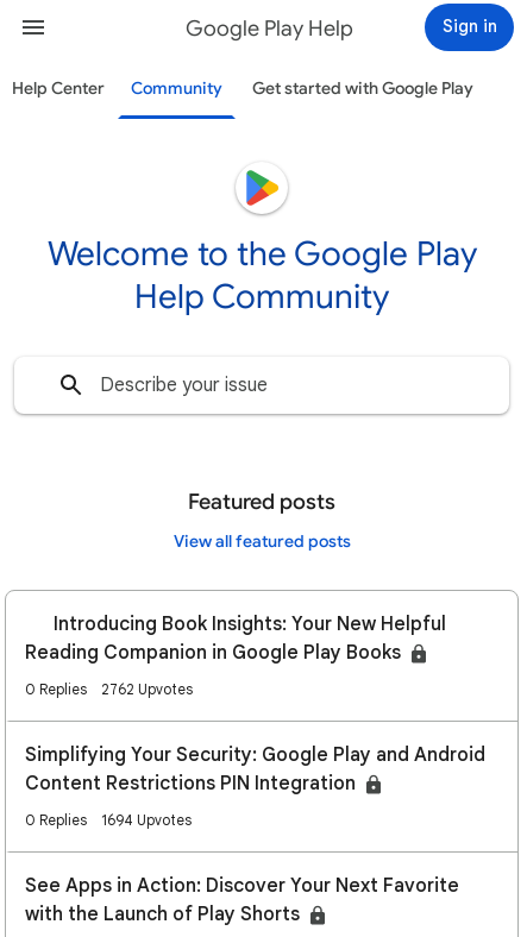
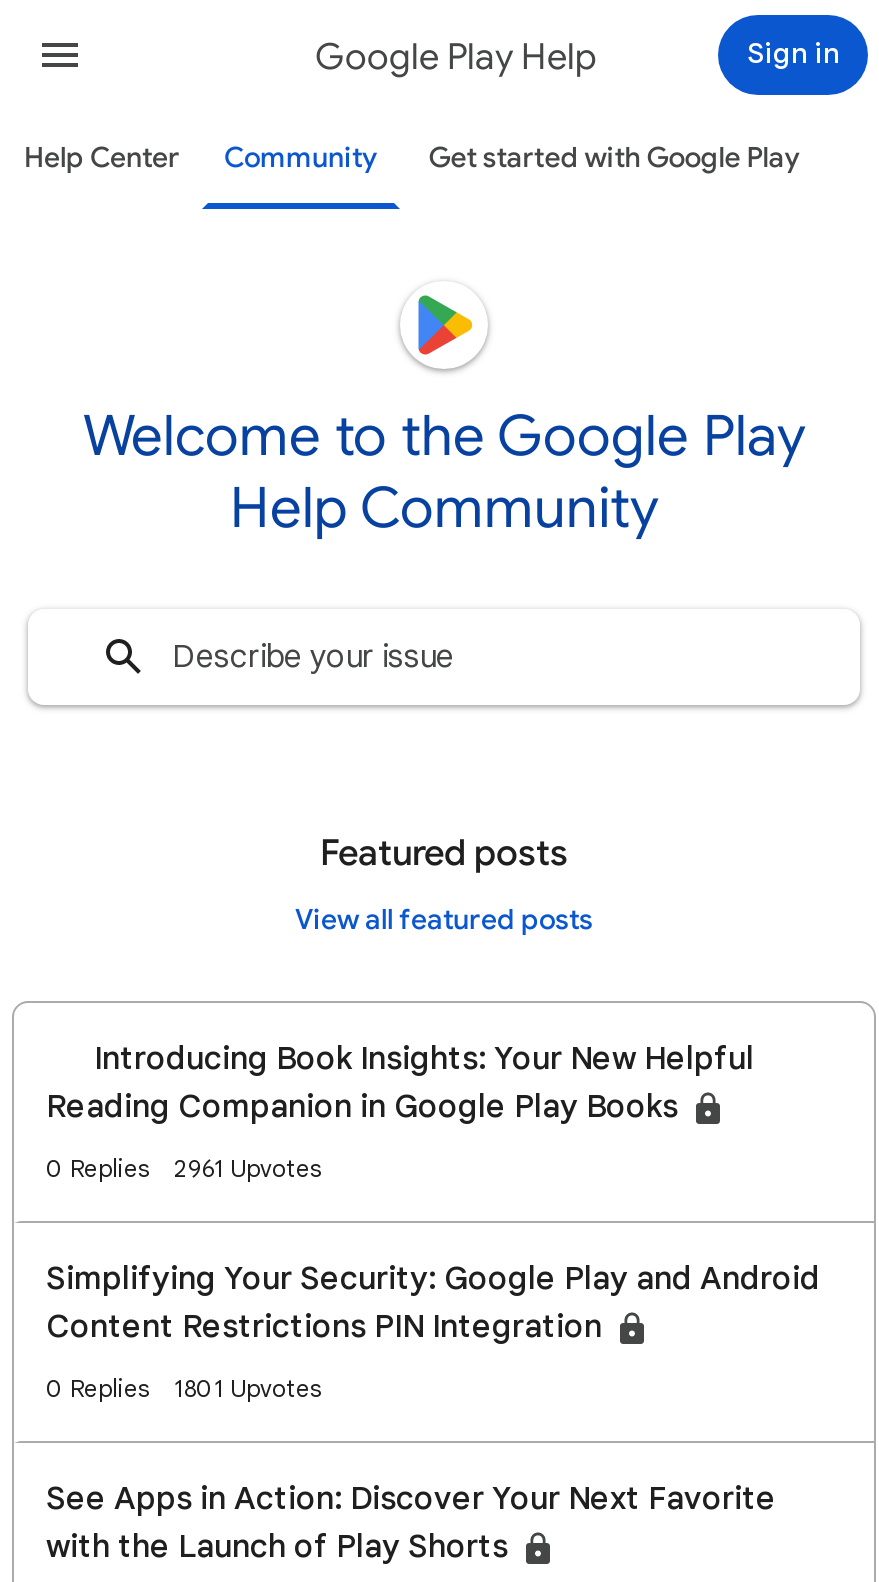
- 2762 Upvotes
+ 2961 Upvotes

- 1694 Upvotes
+ 1801 Upvotes
